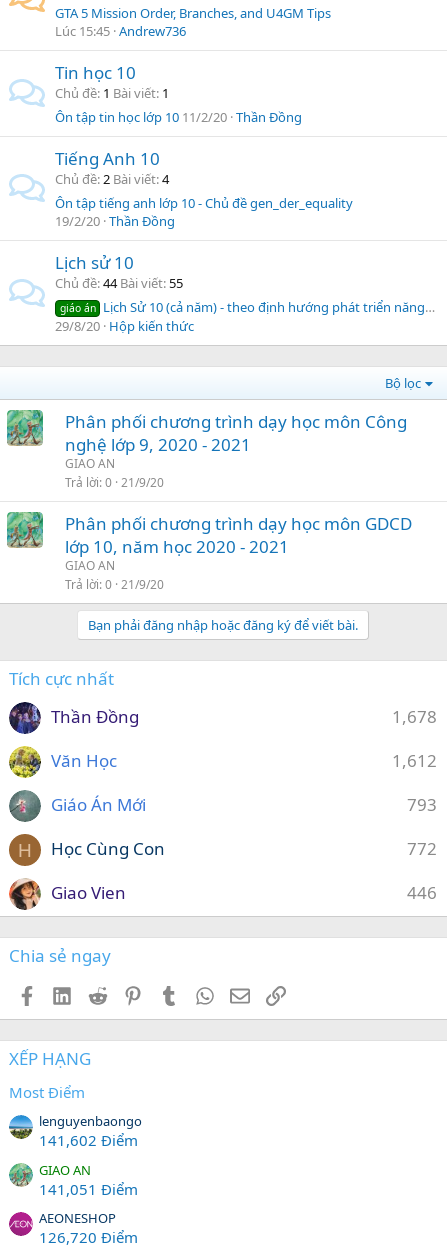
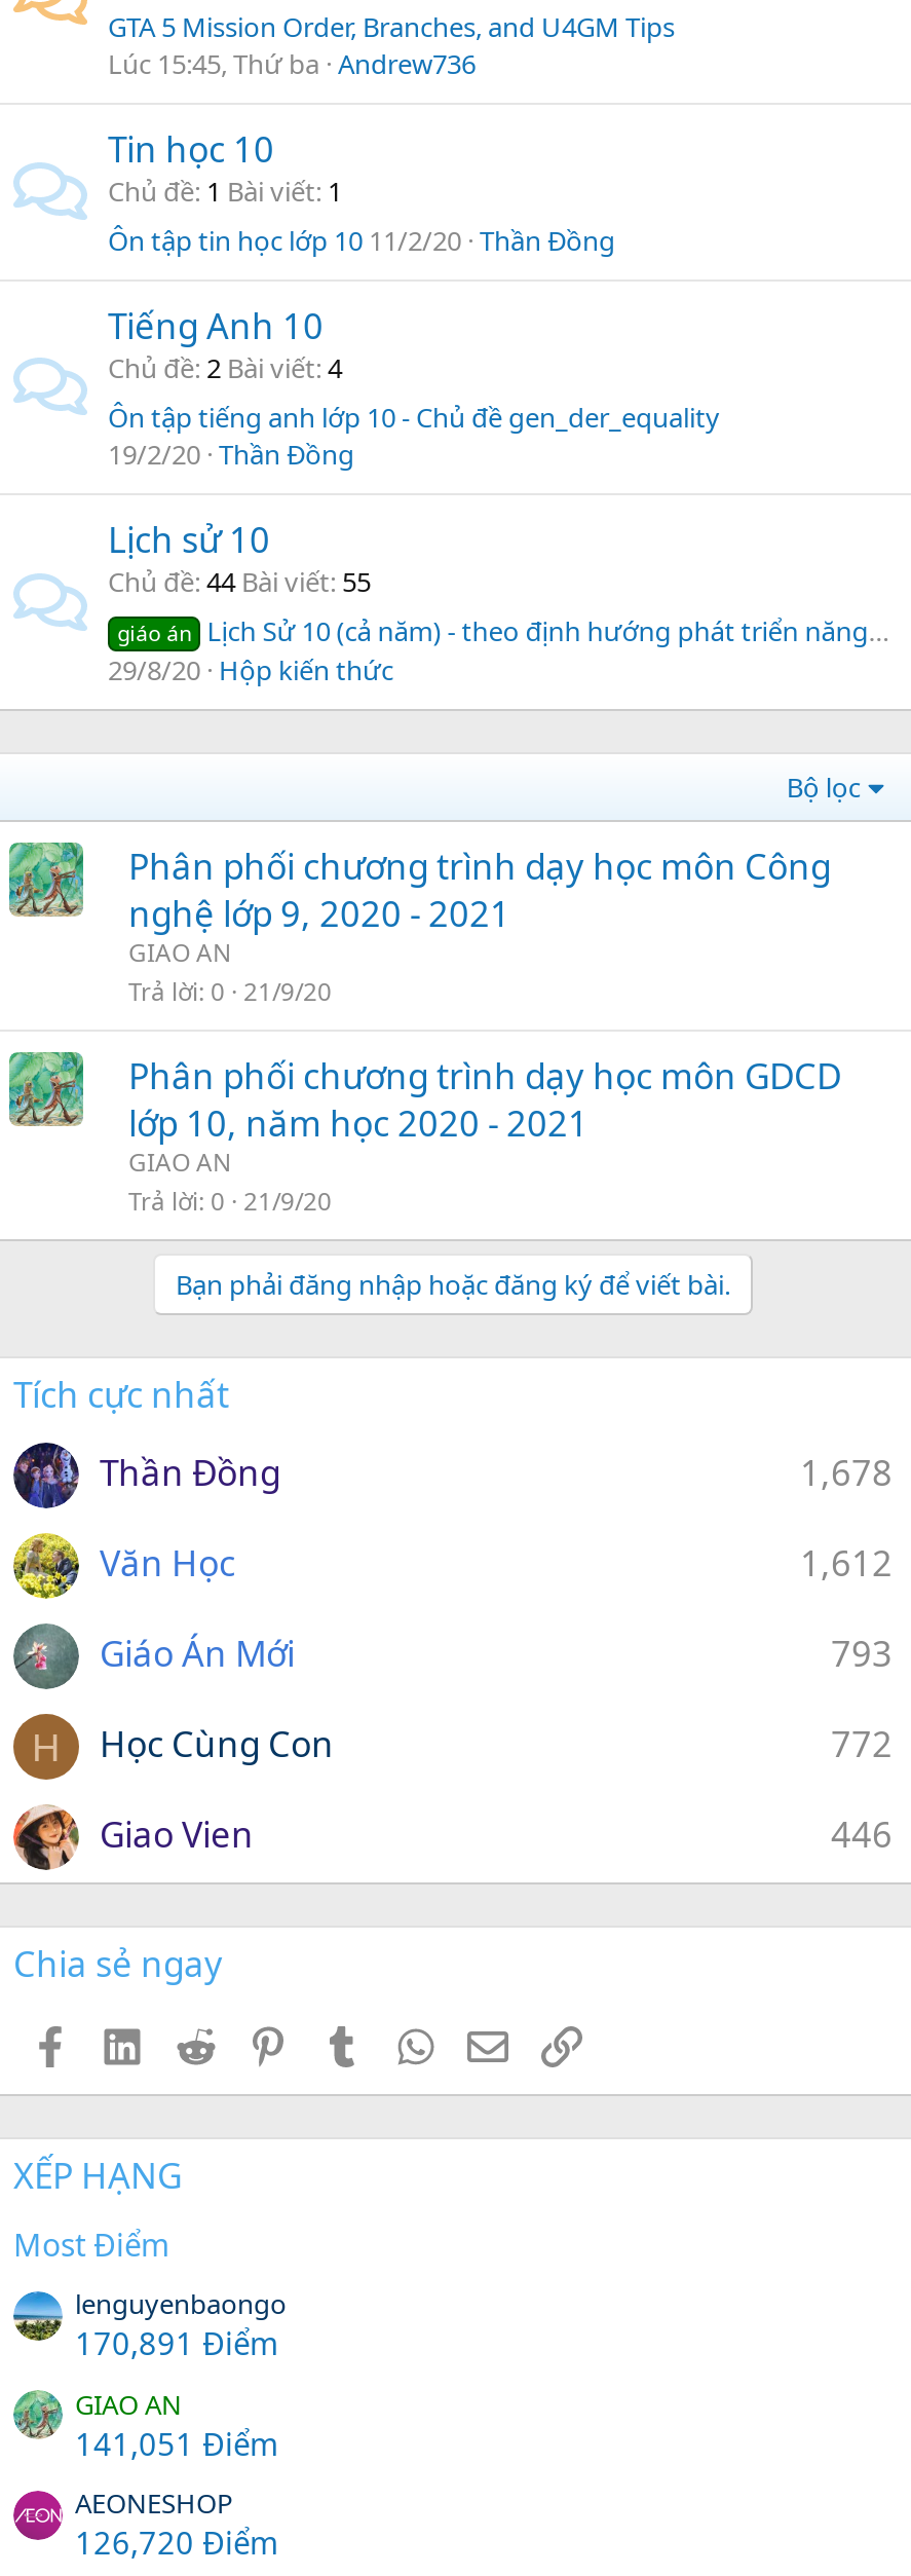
- Lúc 15:45 Andrew736
+ Lúc 15:45, Thứ ba Andrew736

- 141,602 Điểm
+ 170,891 Điểm
